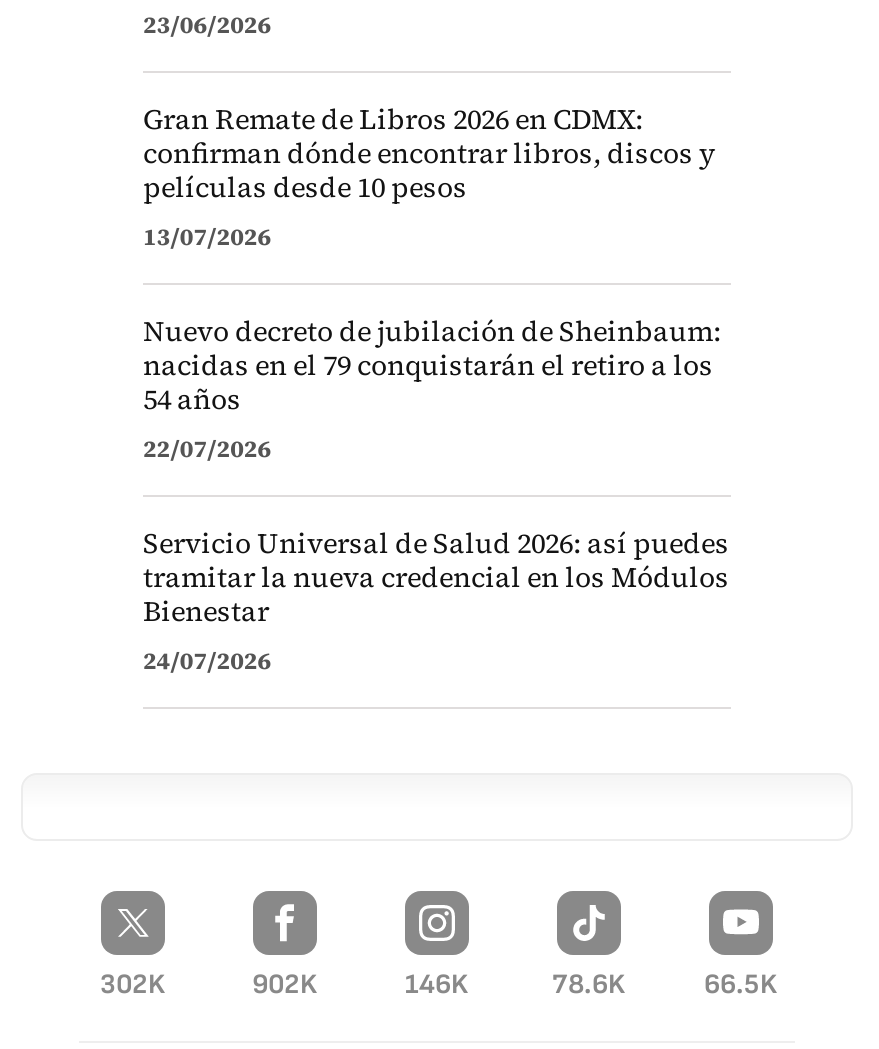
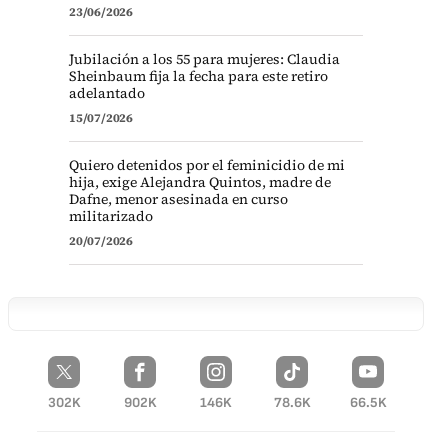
- Gran Remate de Libros 2026 en CDMX:
- confirman dónde encontrar libros, discos y
- películas desde 10 pesos
- 13/07/2026
- Nuevo decreto de jubilación de Sheinbaum:
- nacidas en el 79 conquistarán el retiro a los
- 54 años
- 22/07/2026
- Servicio Universal de Salud 2026: así puedes
- tramitar la nueva credencial en los Módulos
- Bienestar
- 24/07/2026
+ Jubilación a los 55 para mujeres: Claudia
+ Sheinbaum fija la fecha para este retiro
+ adelantado
+ 15/07/2026
+ Quiero detenidos por el feminicidio de mi
+ hija, exige Alejandra Quintos, madre de
+ Dafne, menor asesinada en curso
+ militarizado
+ 20/07/2026
